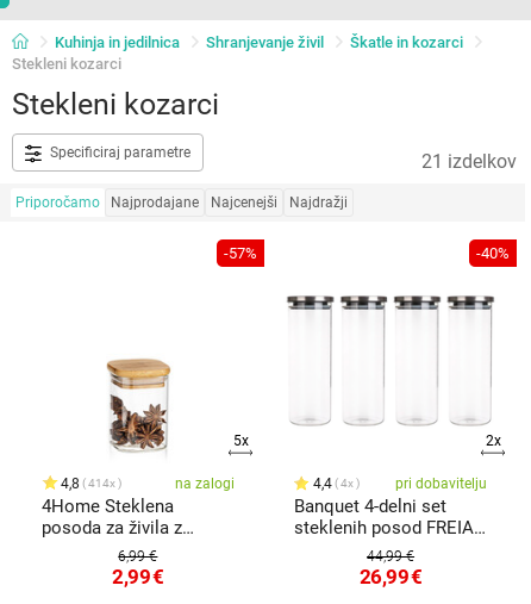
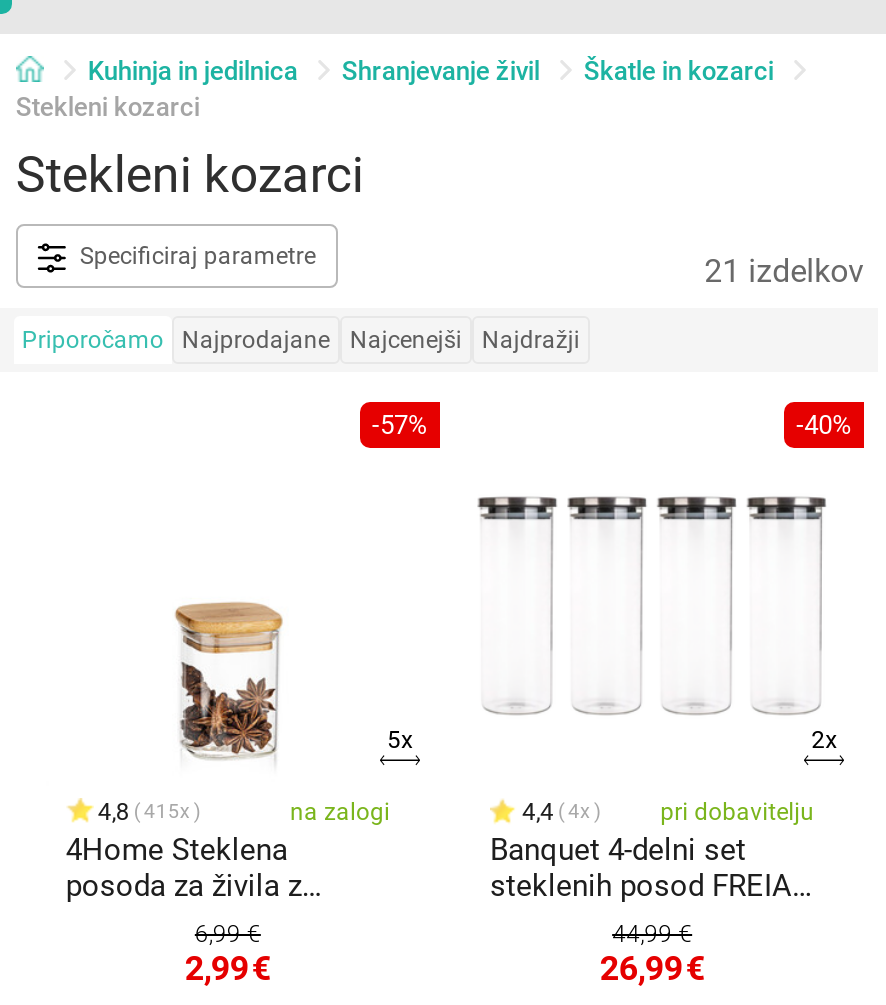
- 4,8 414x
+ 4,8 415x
